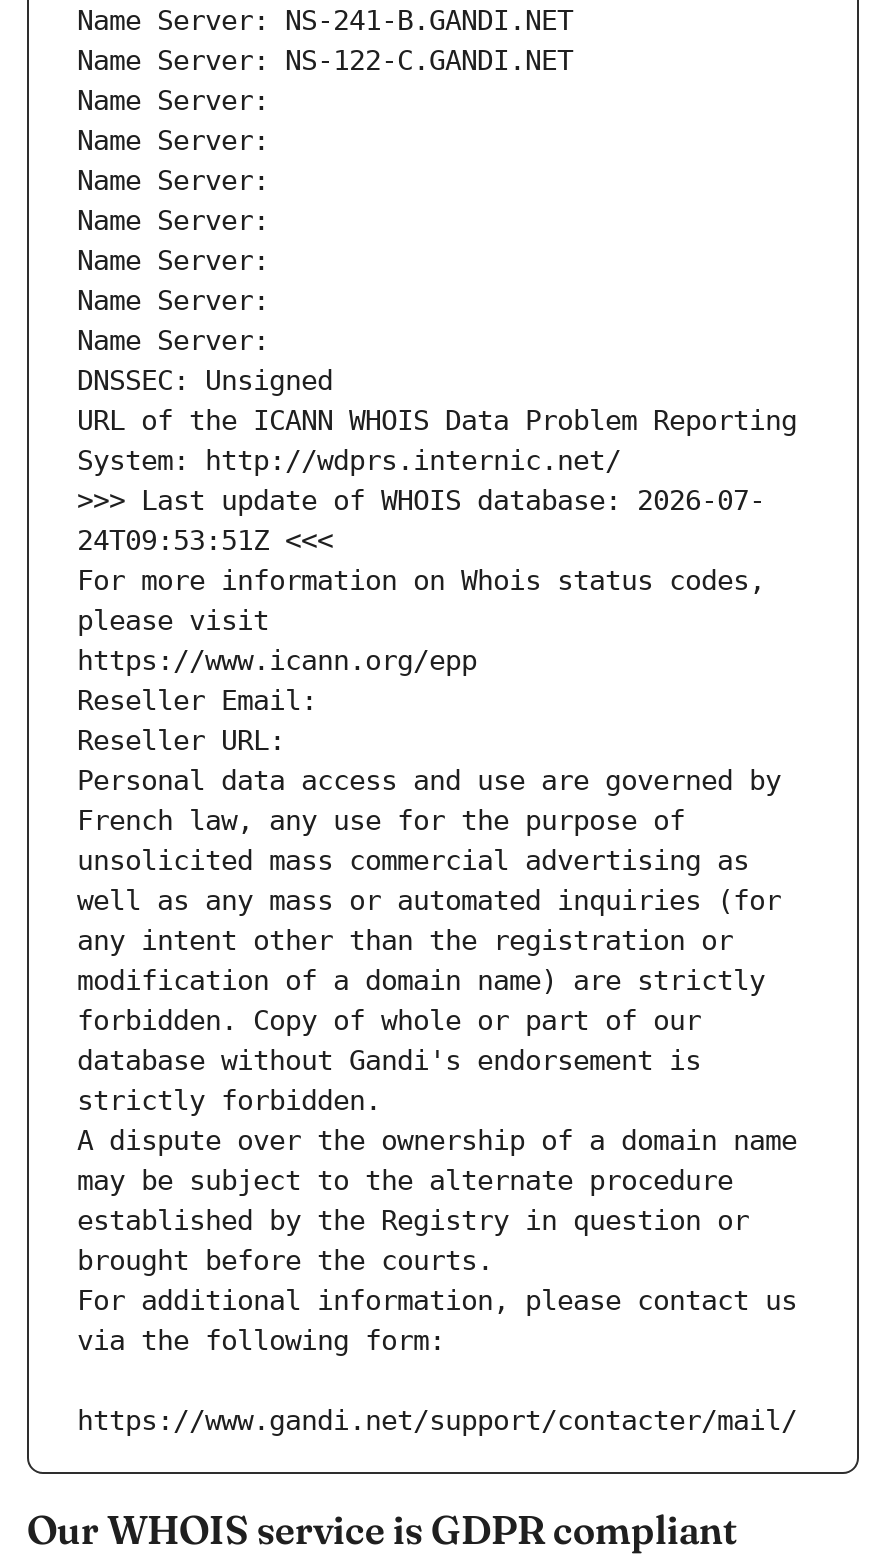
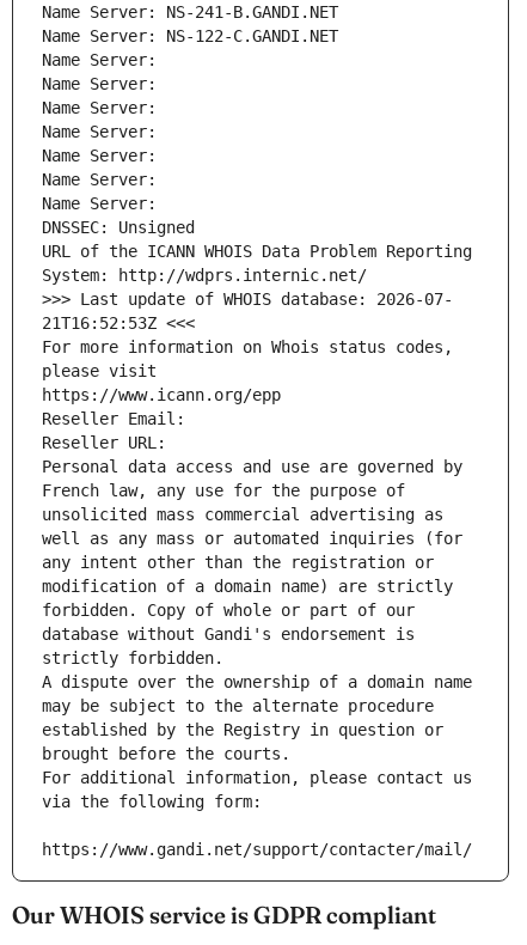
- 24T09:53:51Z <<<
+ 21T16:52:53Z <<<
